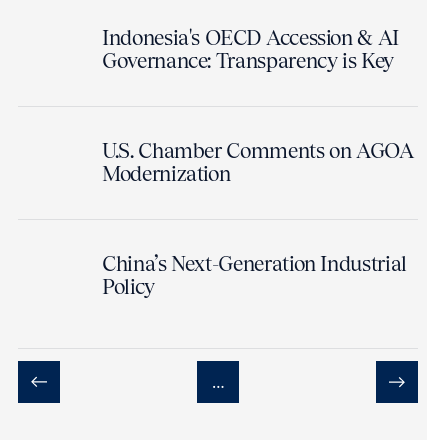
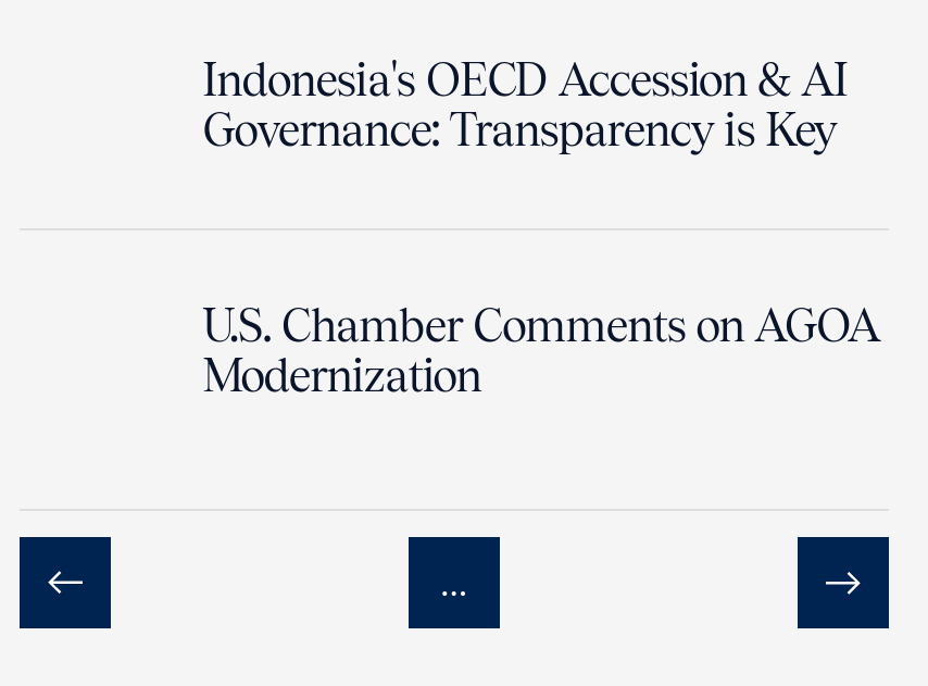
- China’s Next-Generation Industrial
- Policy
